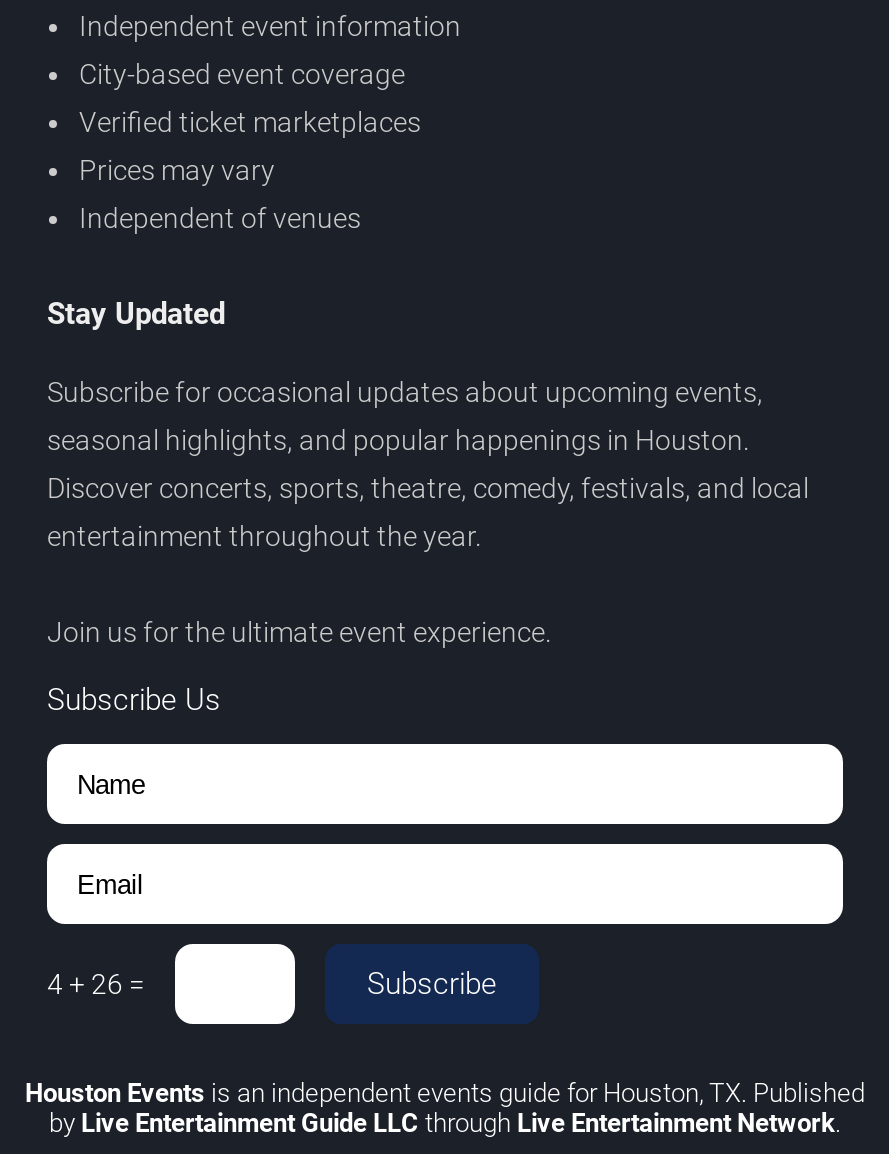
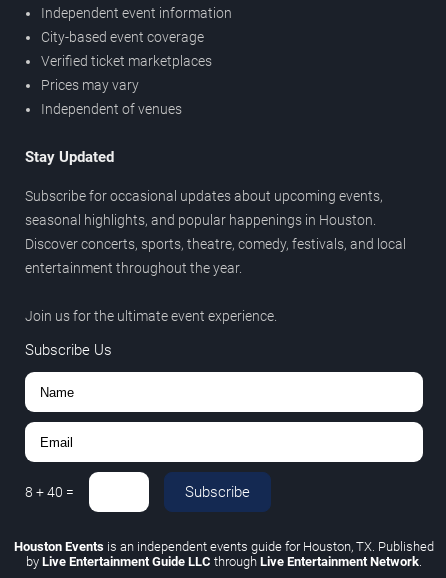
- 4 + 26 =
+ 8 + 40 =
